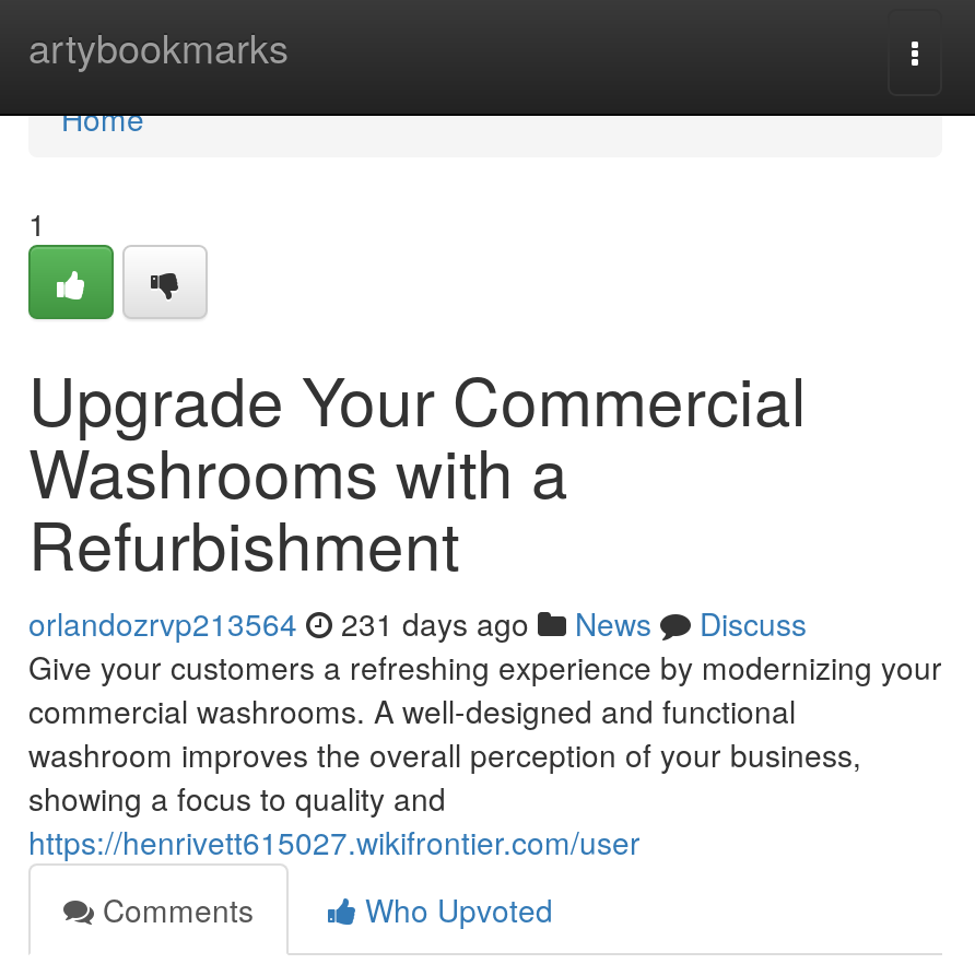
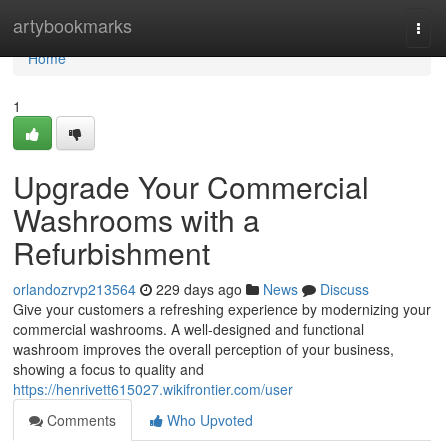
- orlandozrvp213564 231 days ago News Discuss
+ orlandozrvp213564 229 days ago News Discuss
